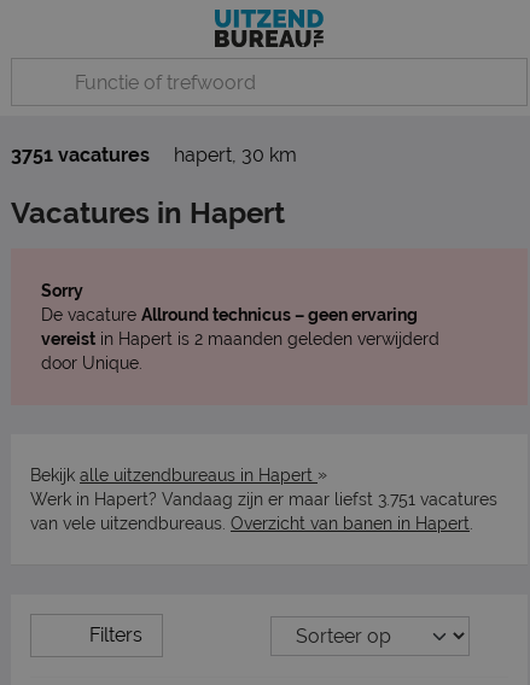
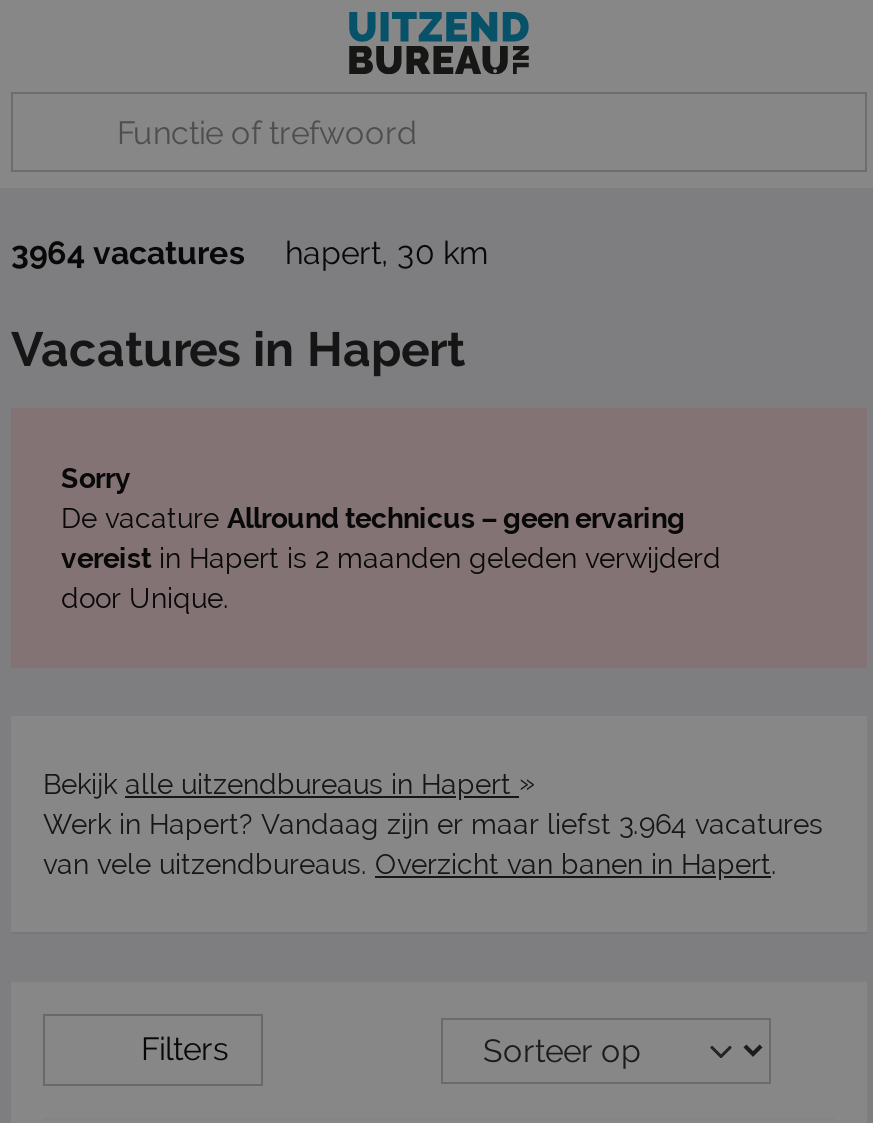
- 3751 vacatures hapert, 30 km
+ 3964 vacatures hapert, 30 km

- Werk in Hapert? Vandaag zijn er maar liefst 3.751 vacatures
+ Werk in Hapert? Vandaag zijn er maar liefst 3.964 vacatures
